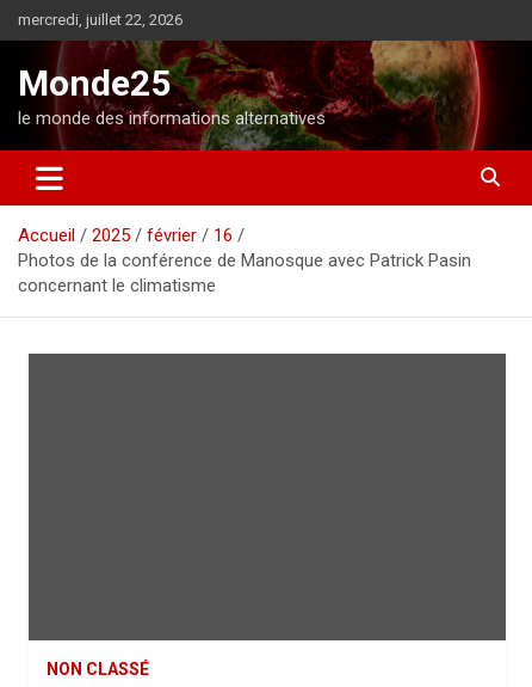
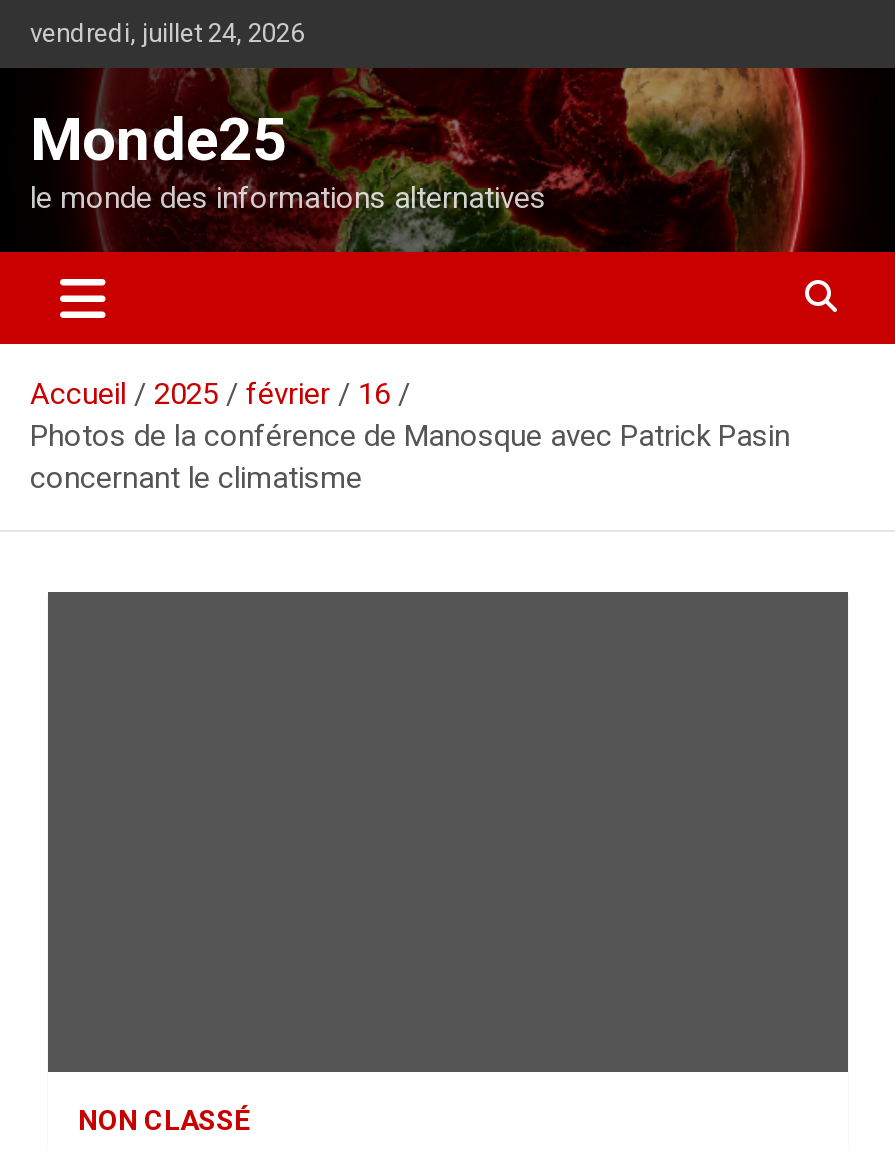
- mercredi, juillet 22, 2026
+ vendredi, juillet 24, 2026
